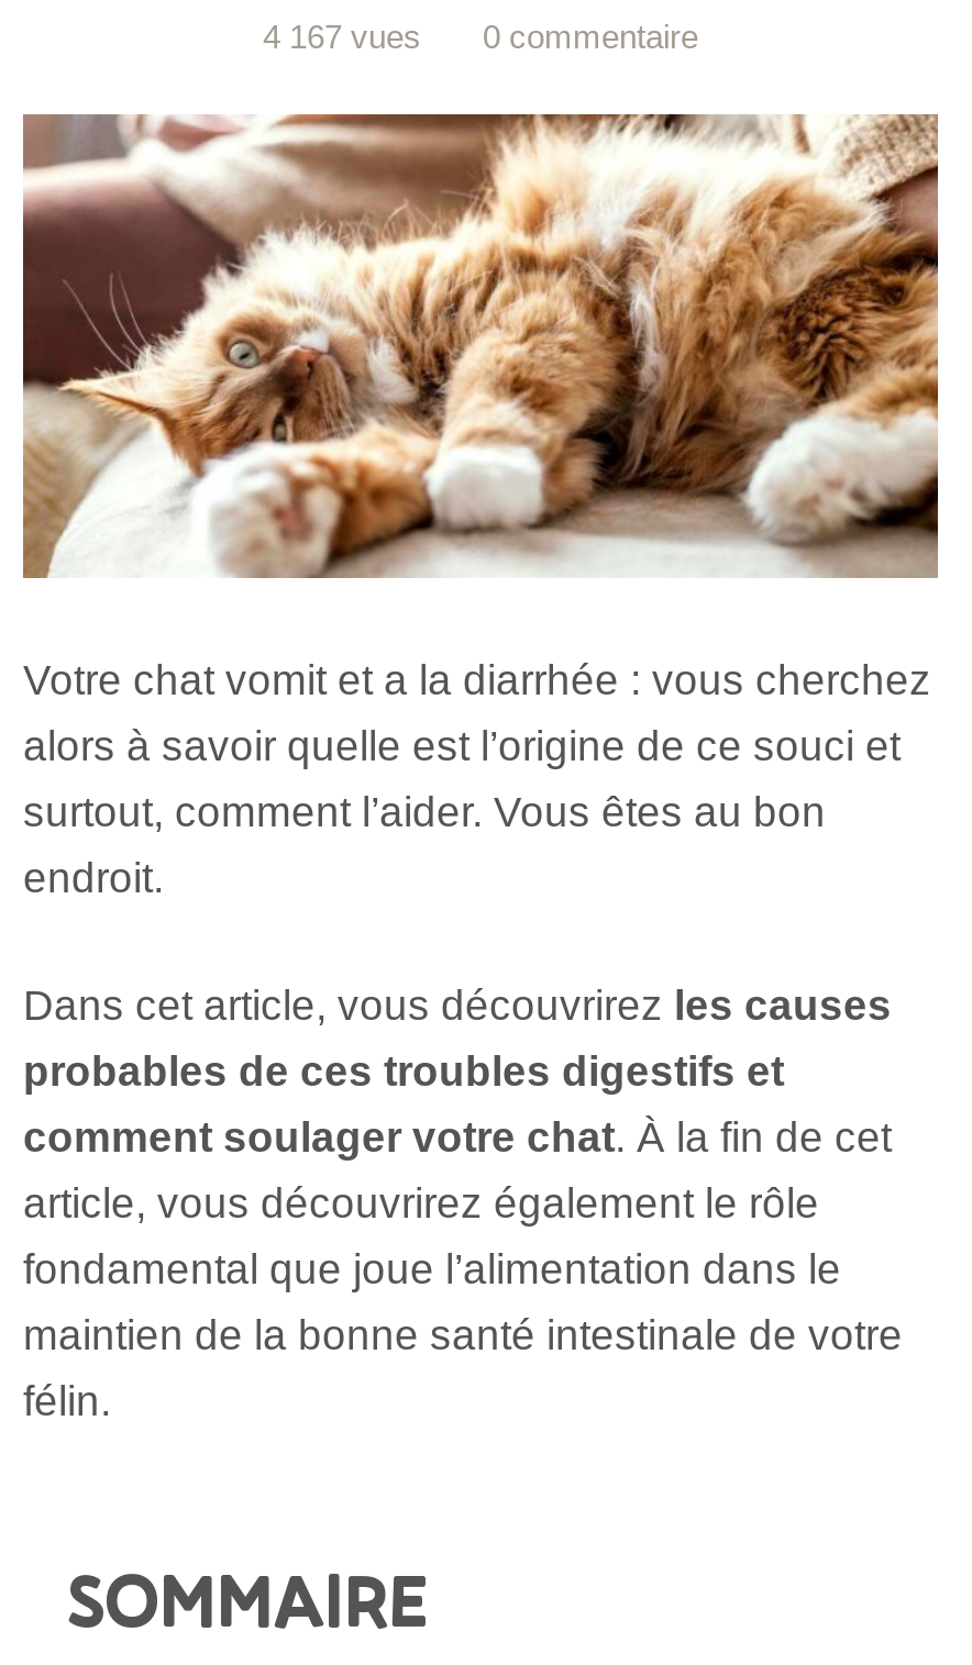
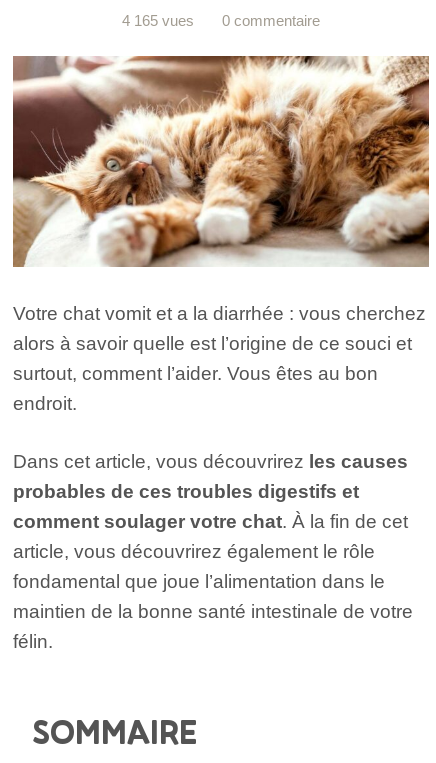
- 4 167 vues 0 commentaire
+ 4 165 vues 0 commentaire
